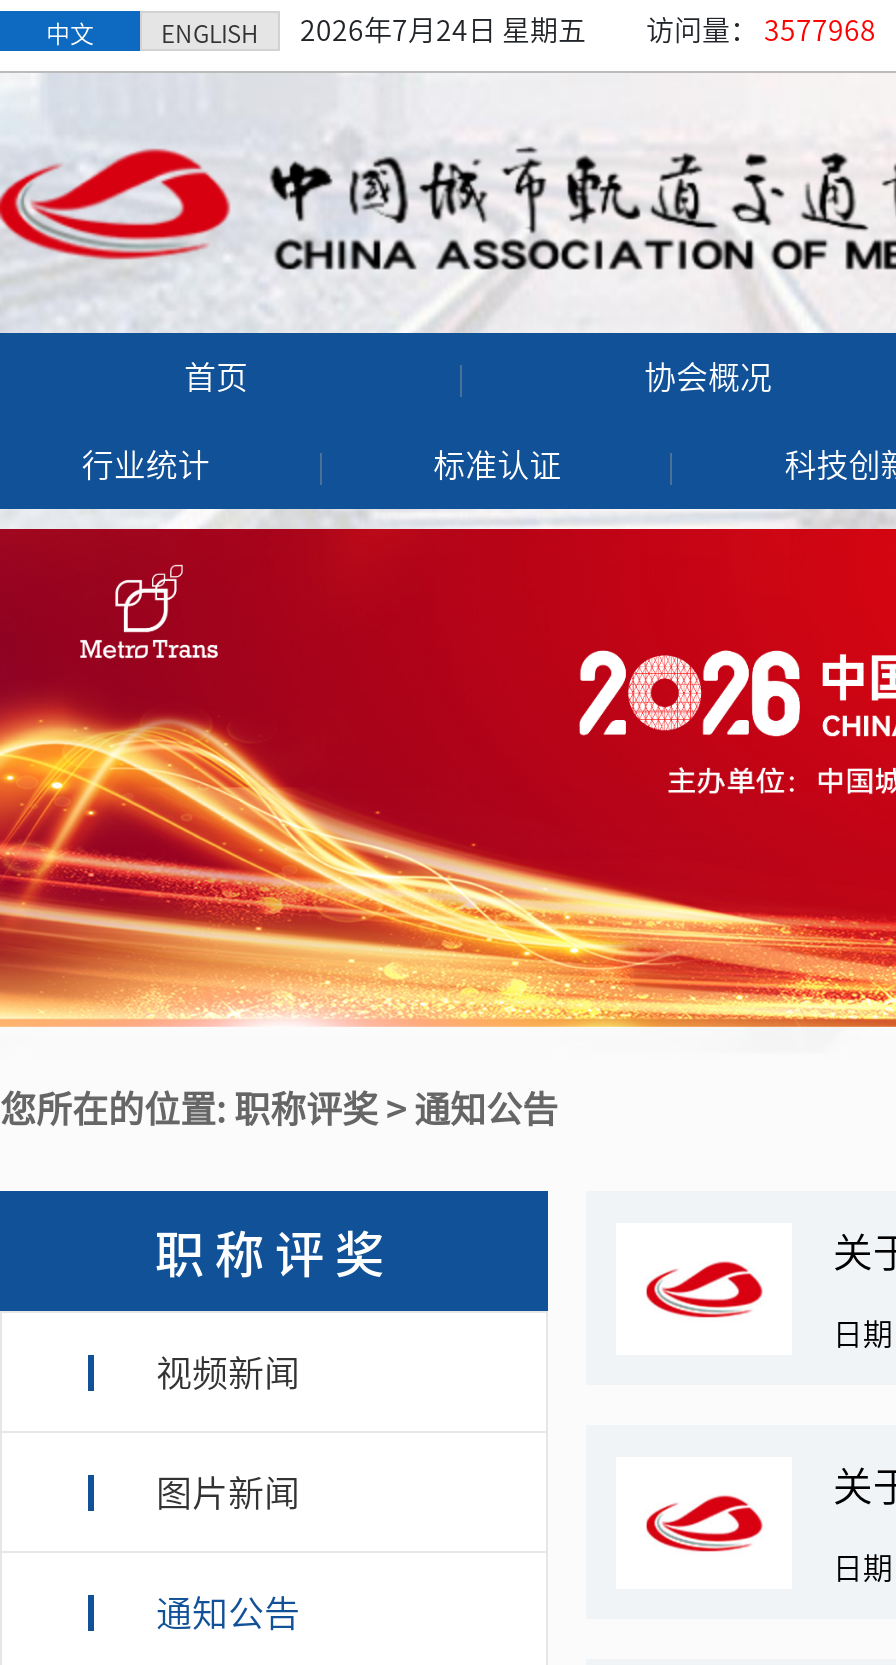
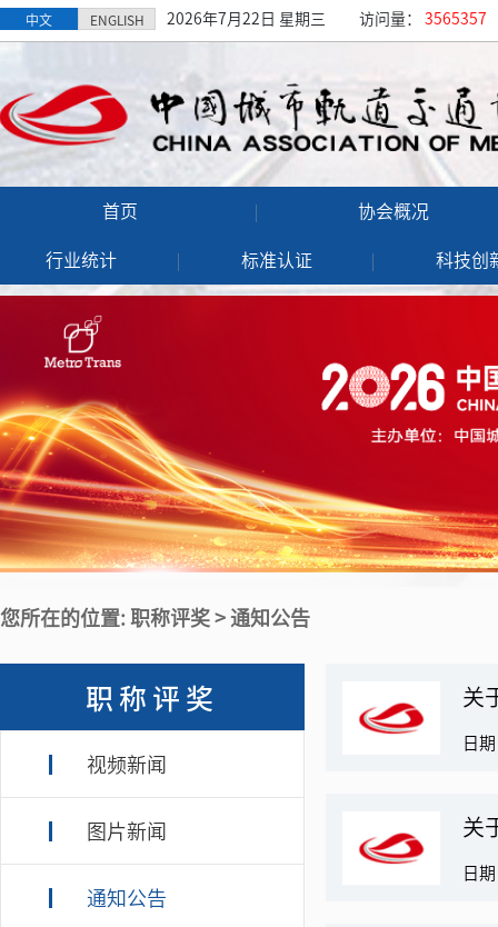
- 2026年7月24日 星期五
+ 2026年7月22日 星期三

- 访问量：3577968
+ 访问量：3565357
